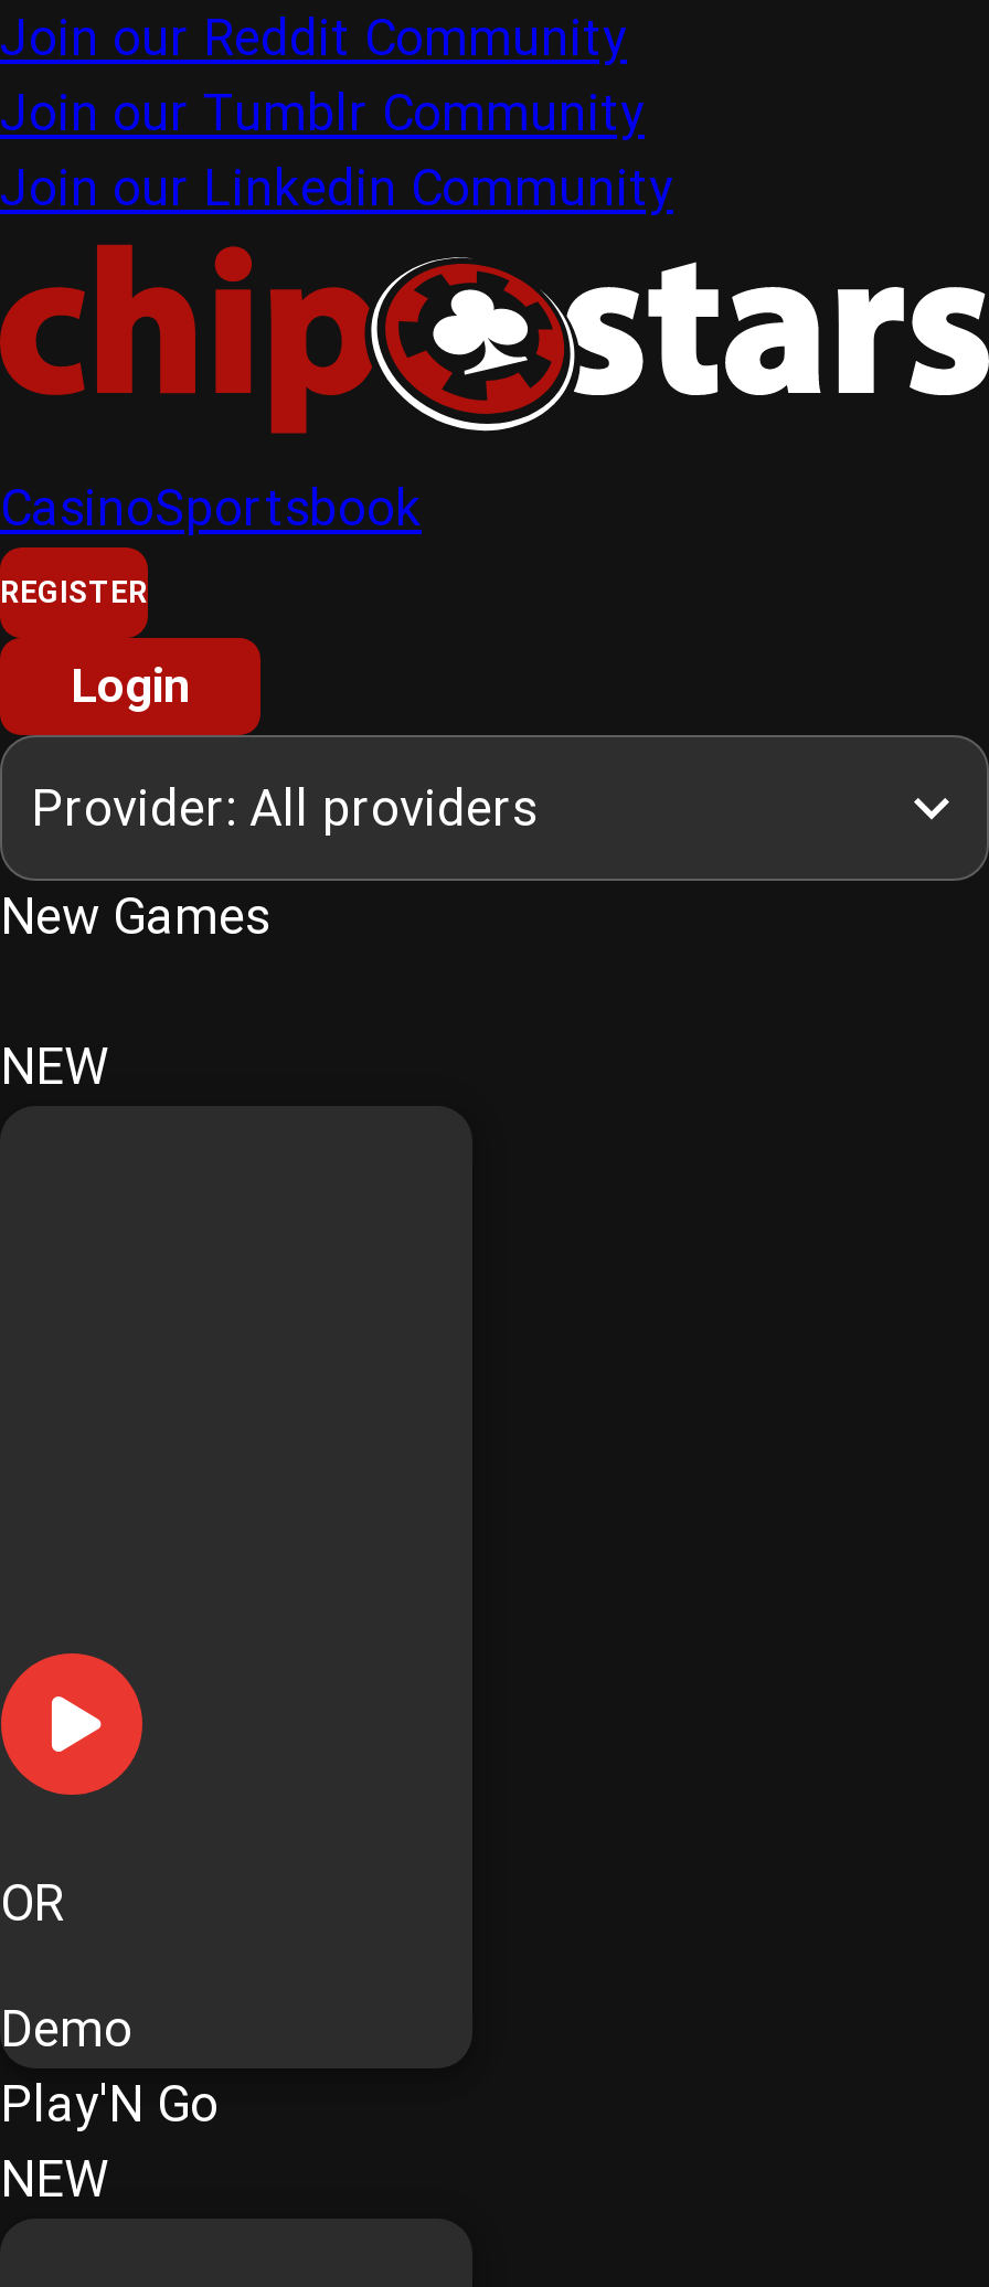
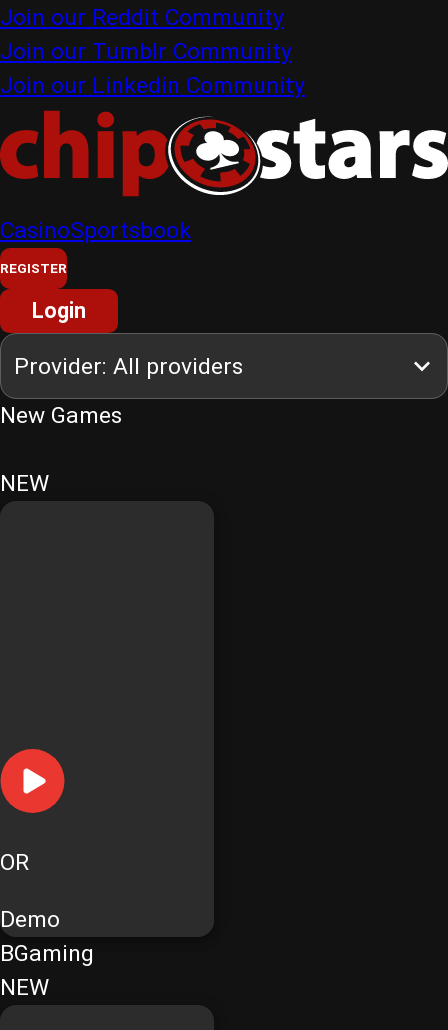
- Play'N Go
+ BGaming
